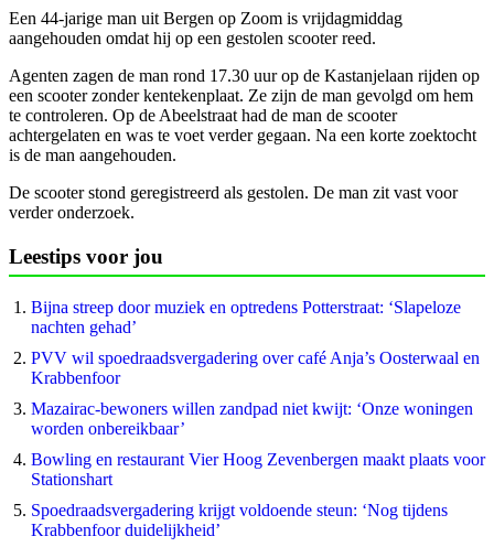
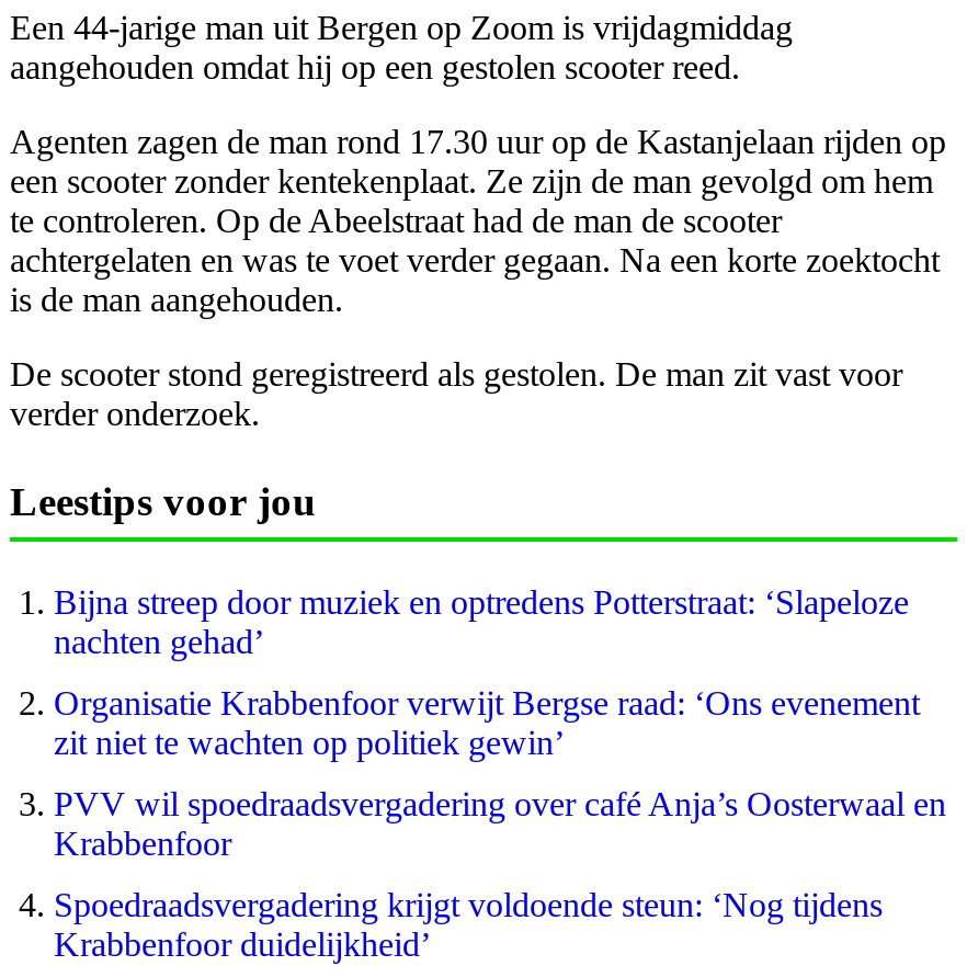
+ Organisatie Krabbenfoor verwijt Bergse raad: ‘Ons evenement
+ zit niet te wachten op politiek gewin’

moved down: PVV wil spoedraadsvergadering over café Anja’s Oosterwaal en | Krabbenfoor

- Mazairac-bewoners willen zandpad niet kwijt: ‘Onze woningen
- worden onbereikbaar’
- Bowling en restaurant Vier Hoog Zevenbergen maakt plaats voor
- Stationshart
